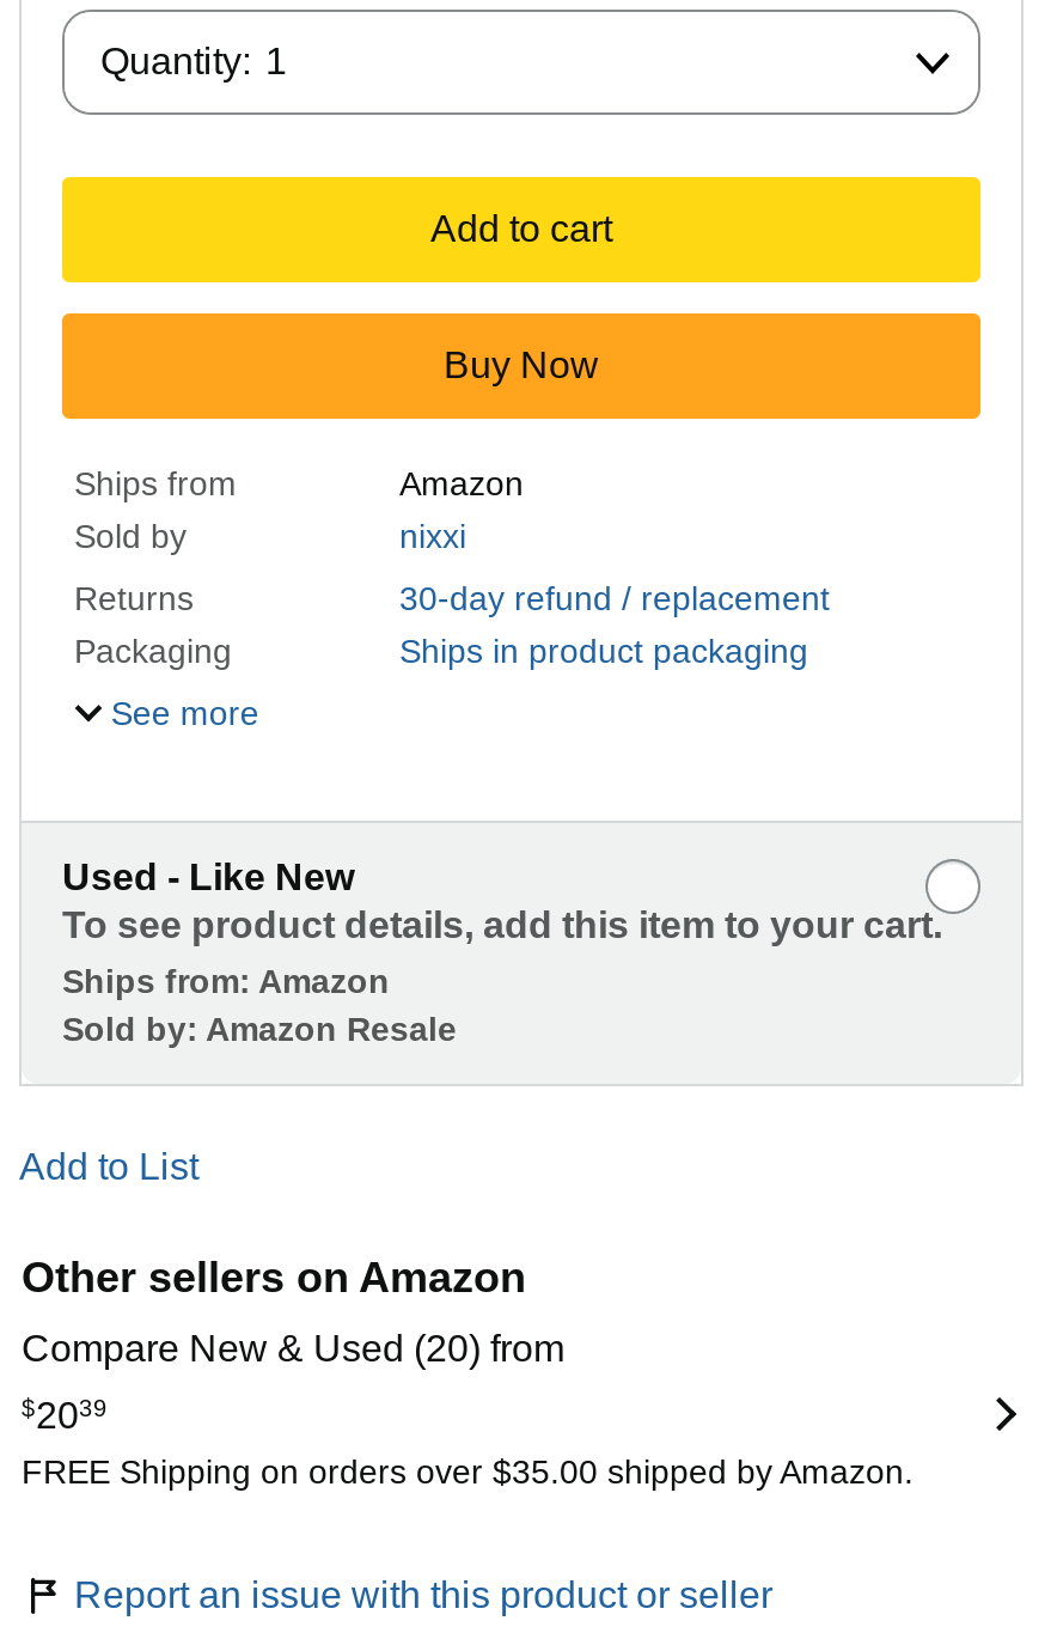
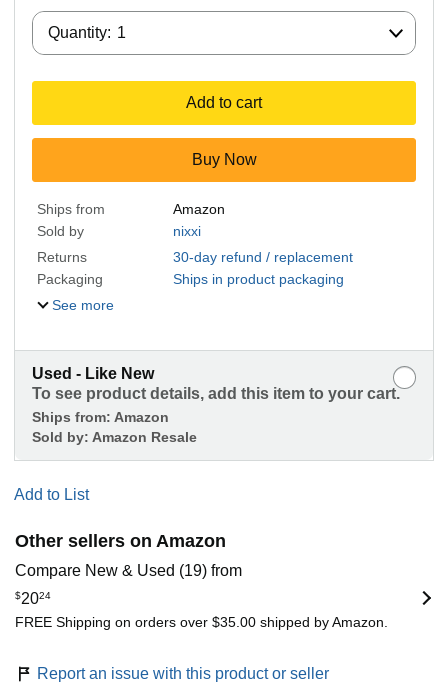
- Compare New & Used (20) from
+ Compare New & Used (19) from

- $2039
+ $2024
